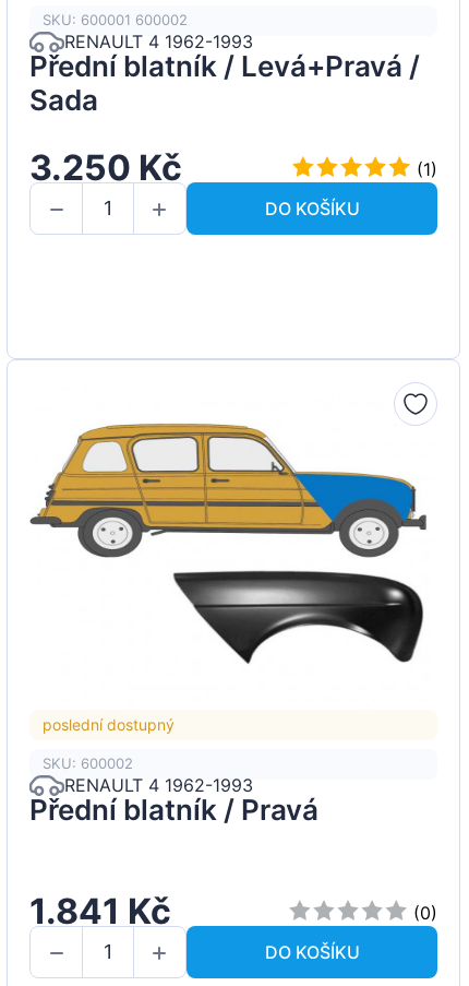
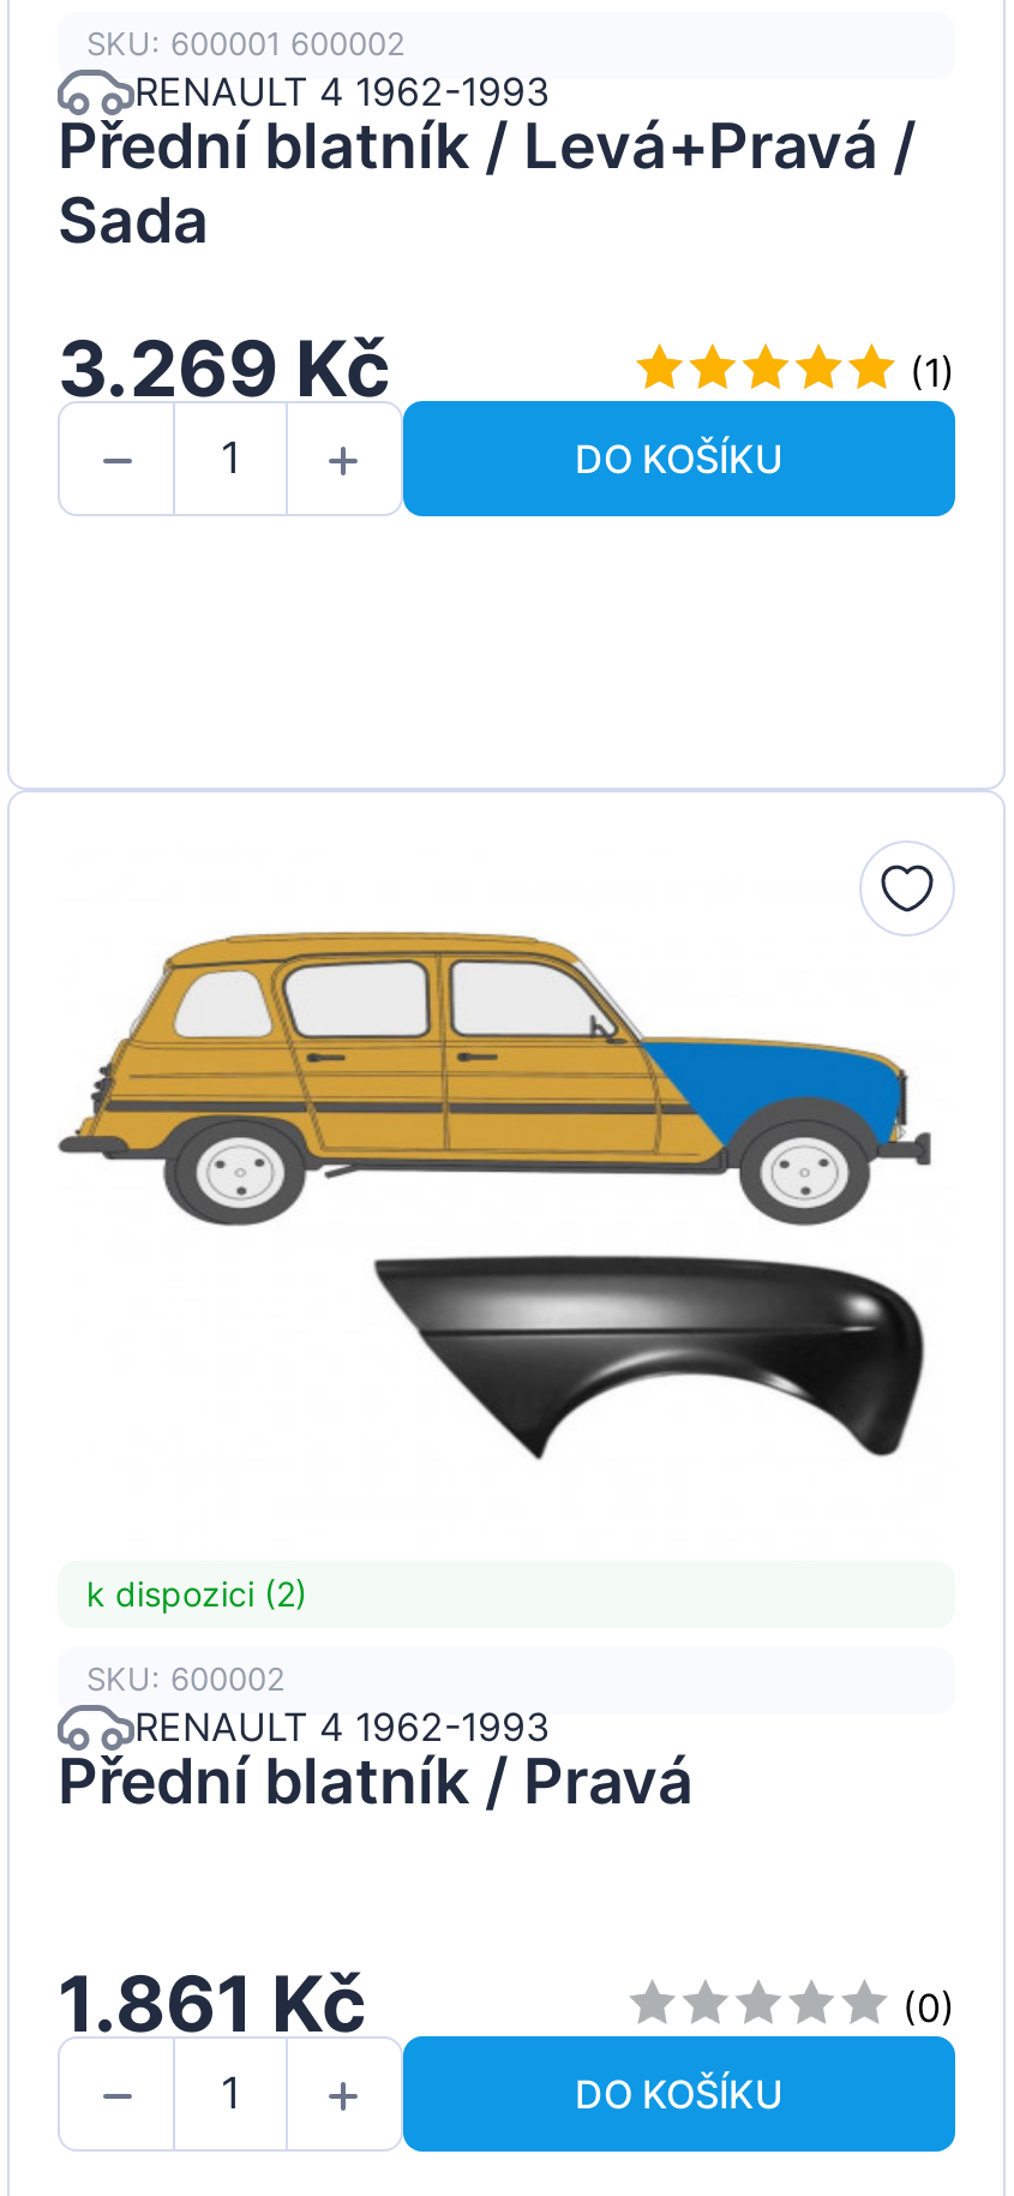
- 3.250 Kč
+ 3.269 Kč

- poslední dostupný
+ k dispozici (2)

- 1.841 Kč
+ 1.861 Kč
